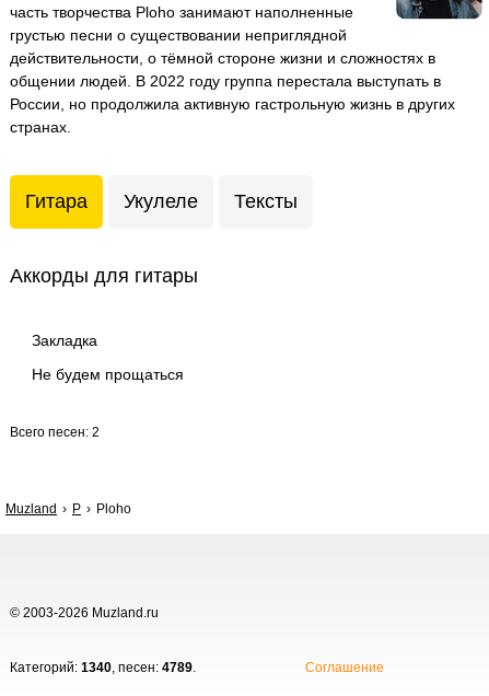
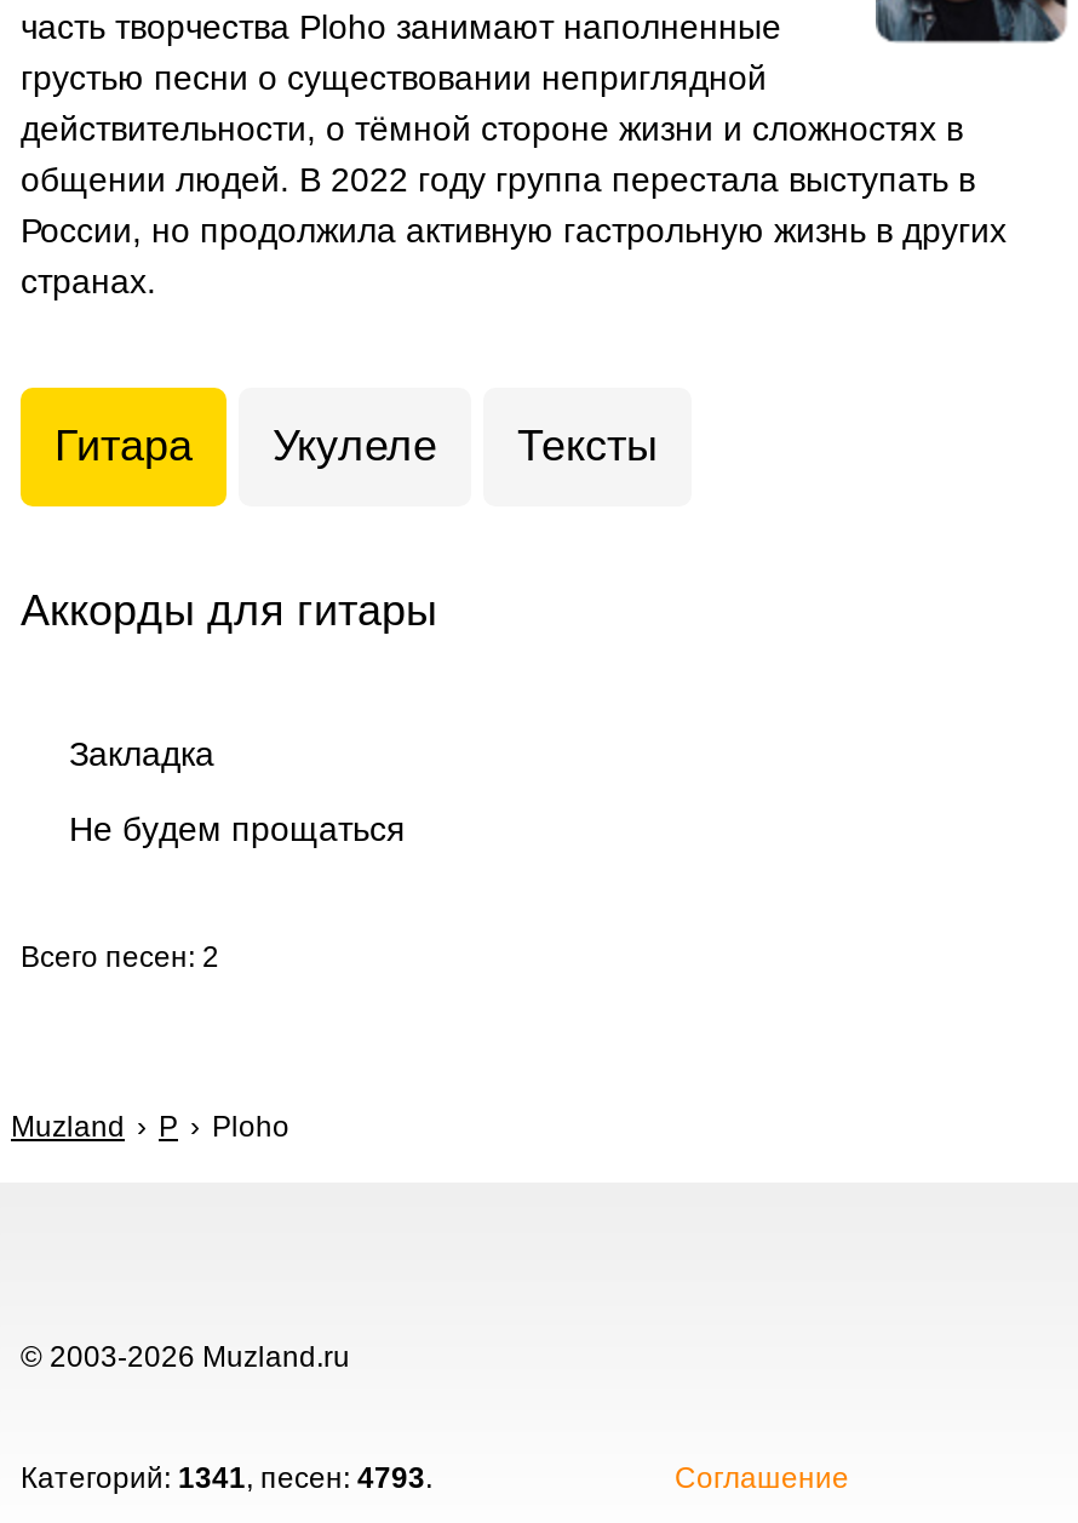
- Категорий: 1340, песен: 4789.
+ Категорий: 1341, песен: 4793.
